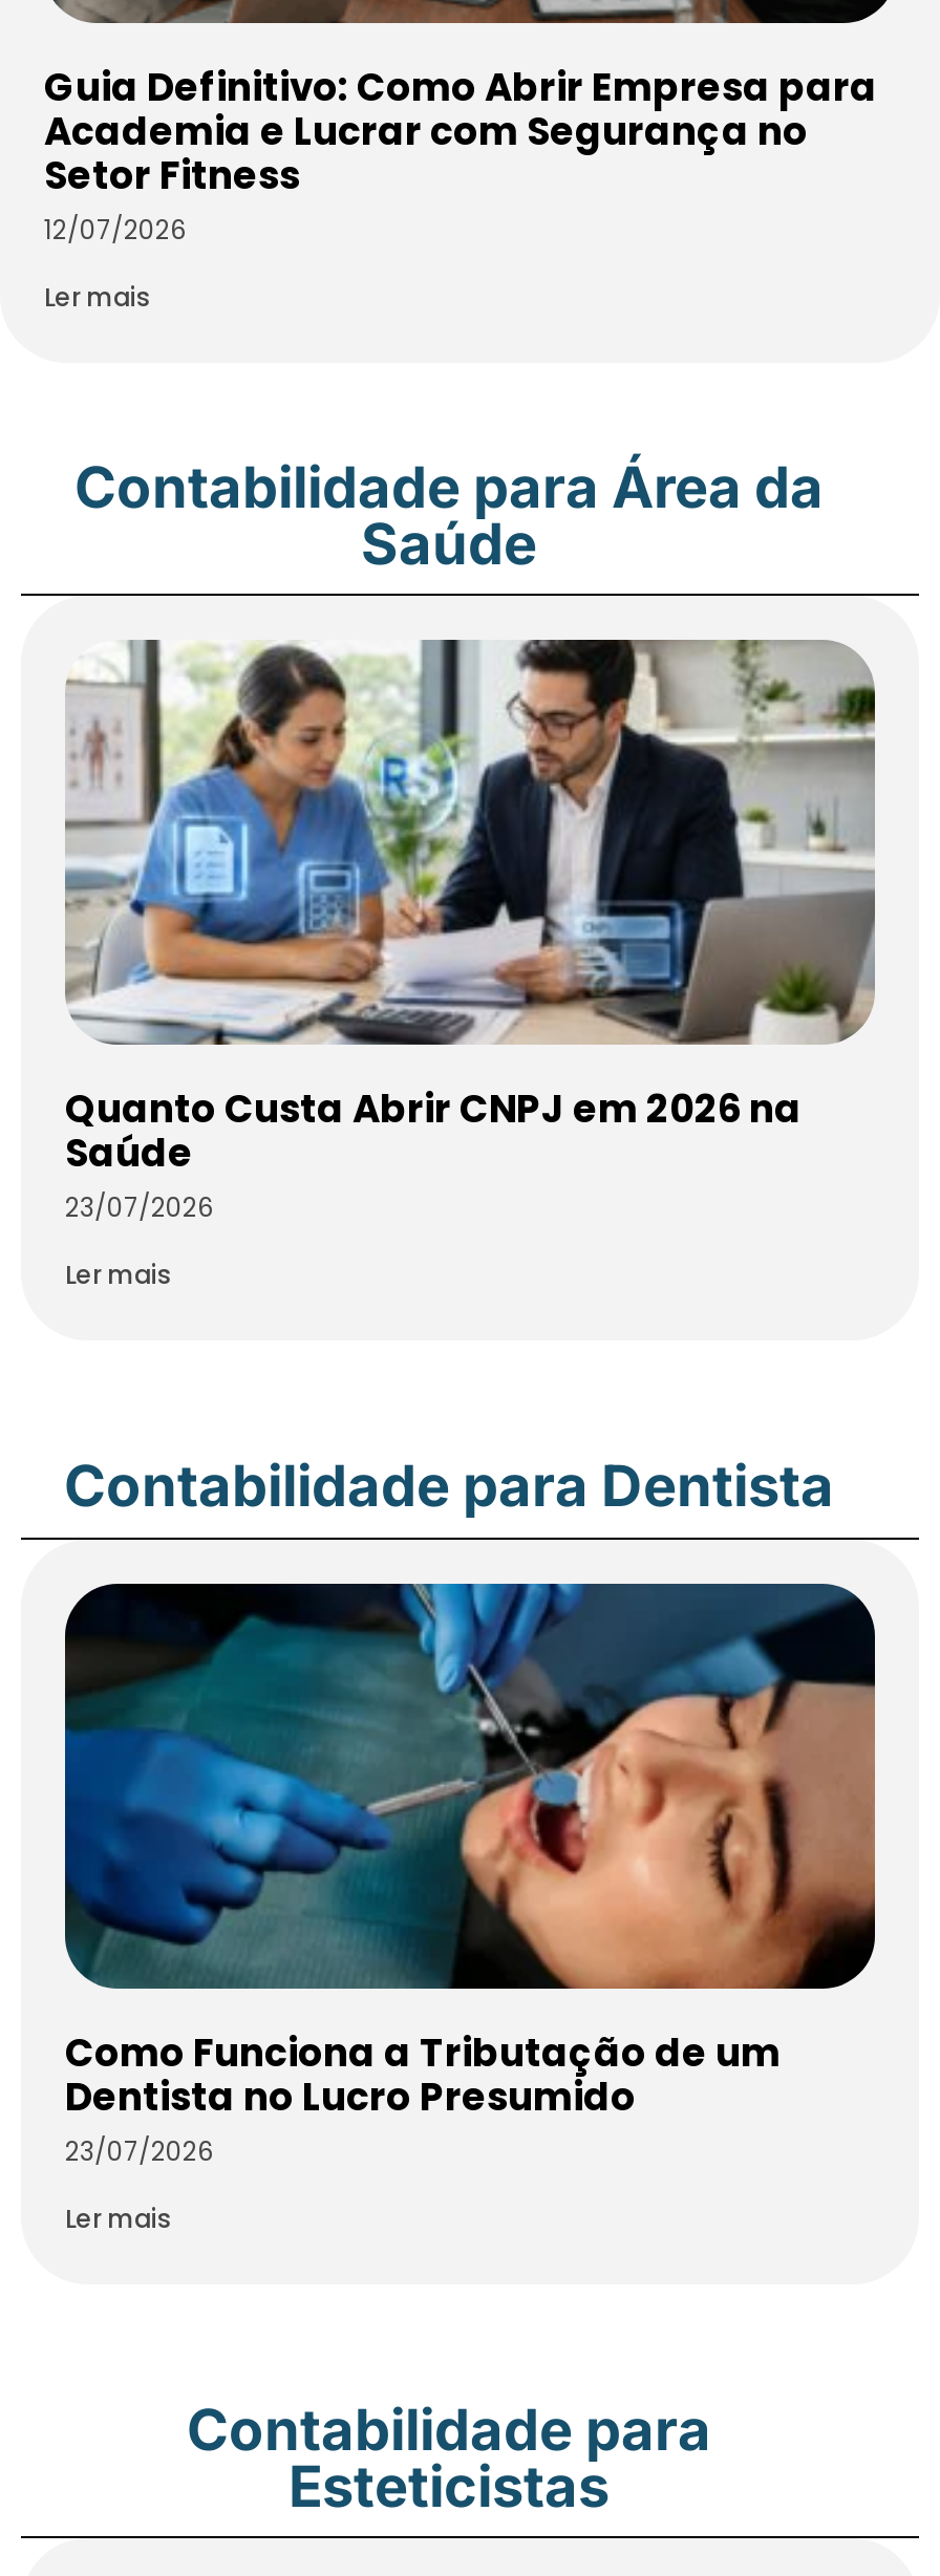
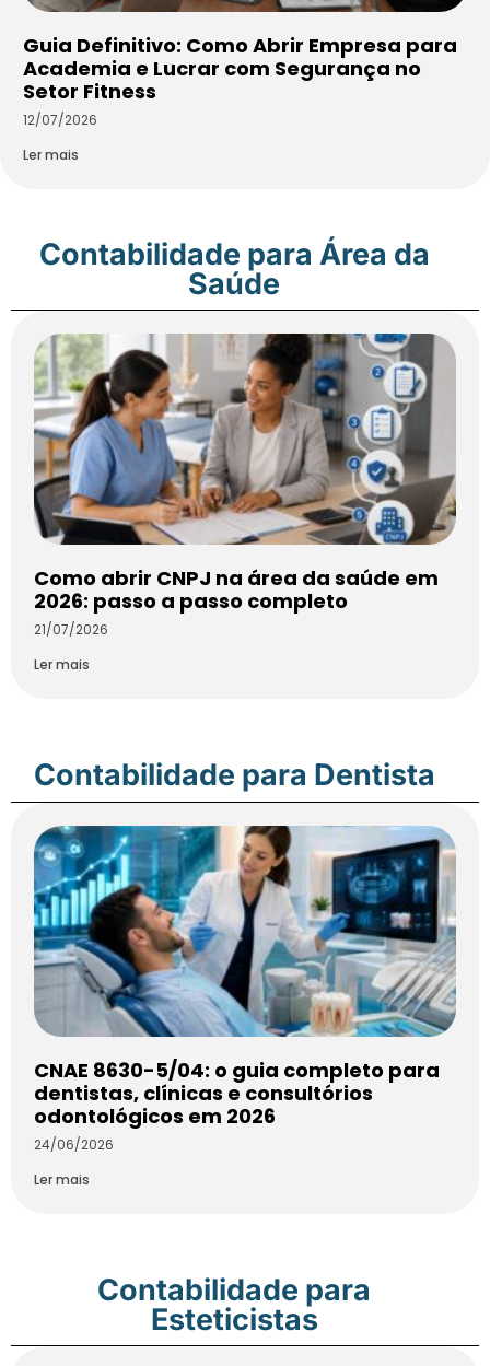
- [image]
- Quanto Custa Abrir CNPJ em 2026 na
- Saúde
- 23/07/2026
+ [image]
+ Como abrir CNPJ na área da saúde em
+ 2026: passo a passo completo
+ 21/07/2026

- [image]
- Como Funciona a Tributação de um
- Dentista no Lucro Presumido
- 23/07/2026
+ [image]
+ CNAE 8630-5/04: o guia completo para
+ dentistas, clínicas e consultórios
+ odontológicos em 2026
+ 24/06/2026
